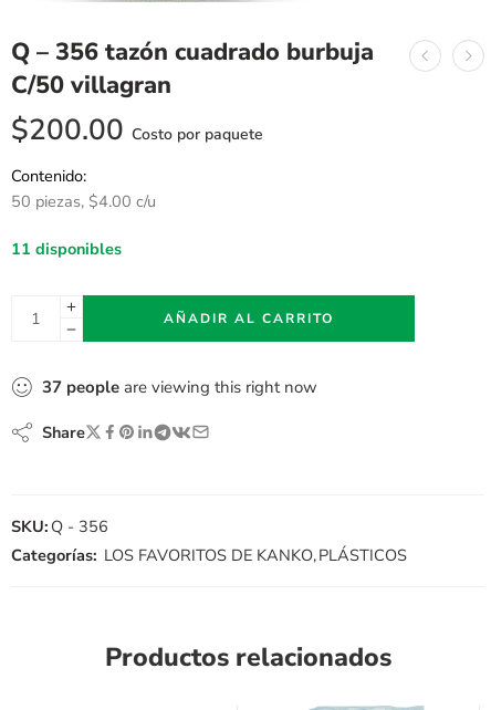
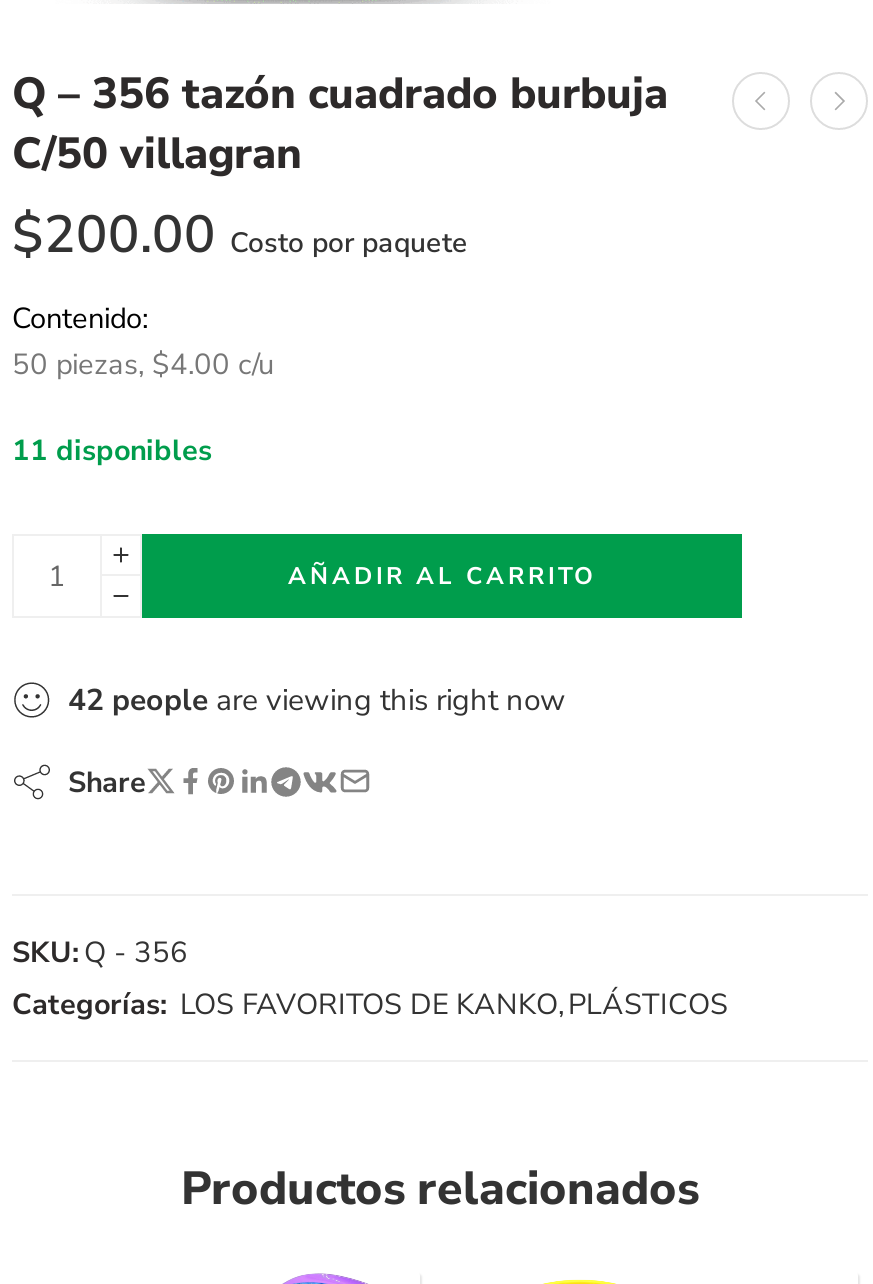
- 37 people are viewing this right now
+ 42 people are viewing this right now
